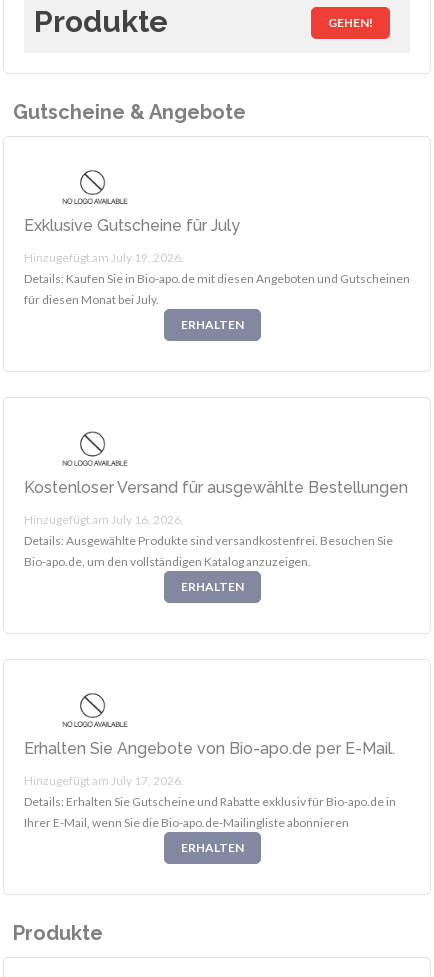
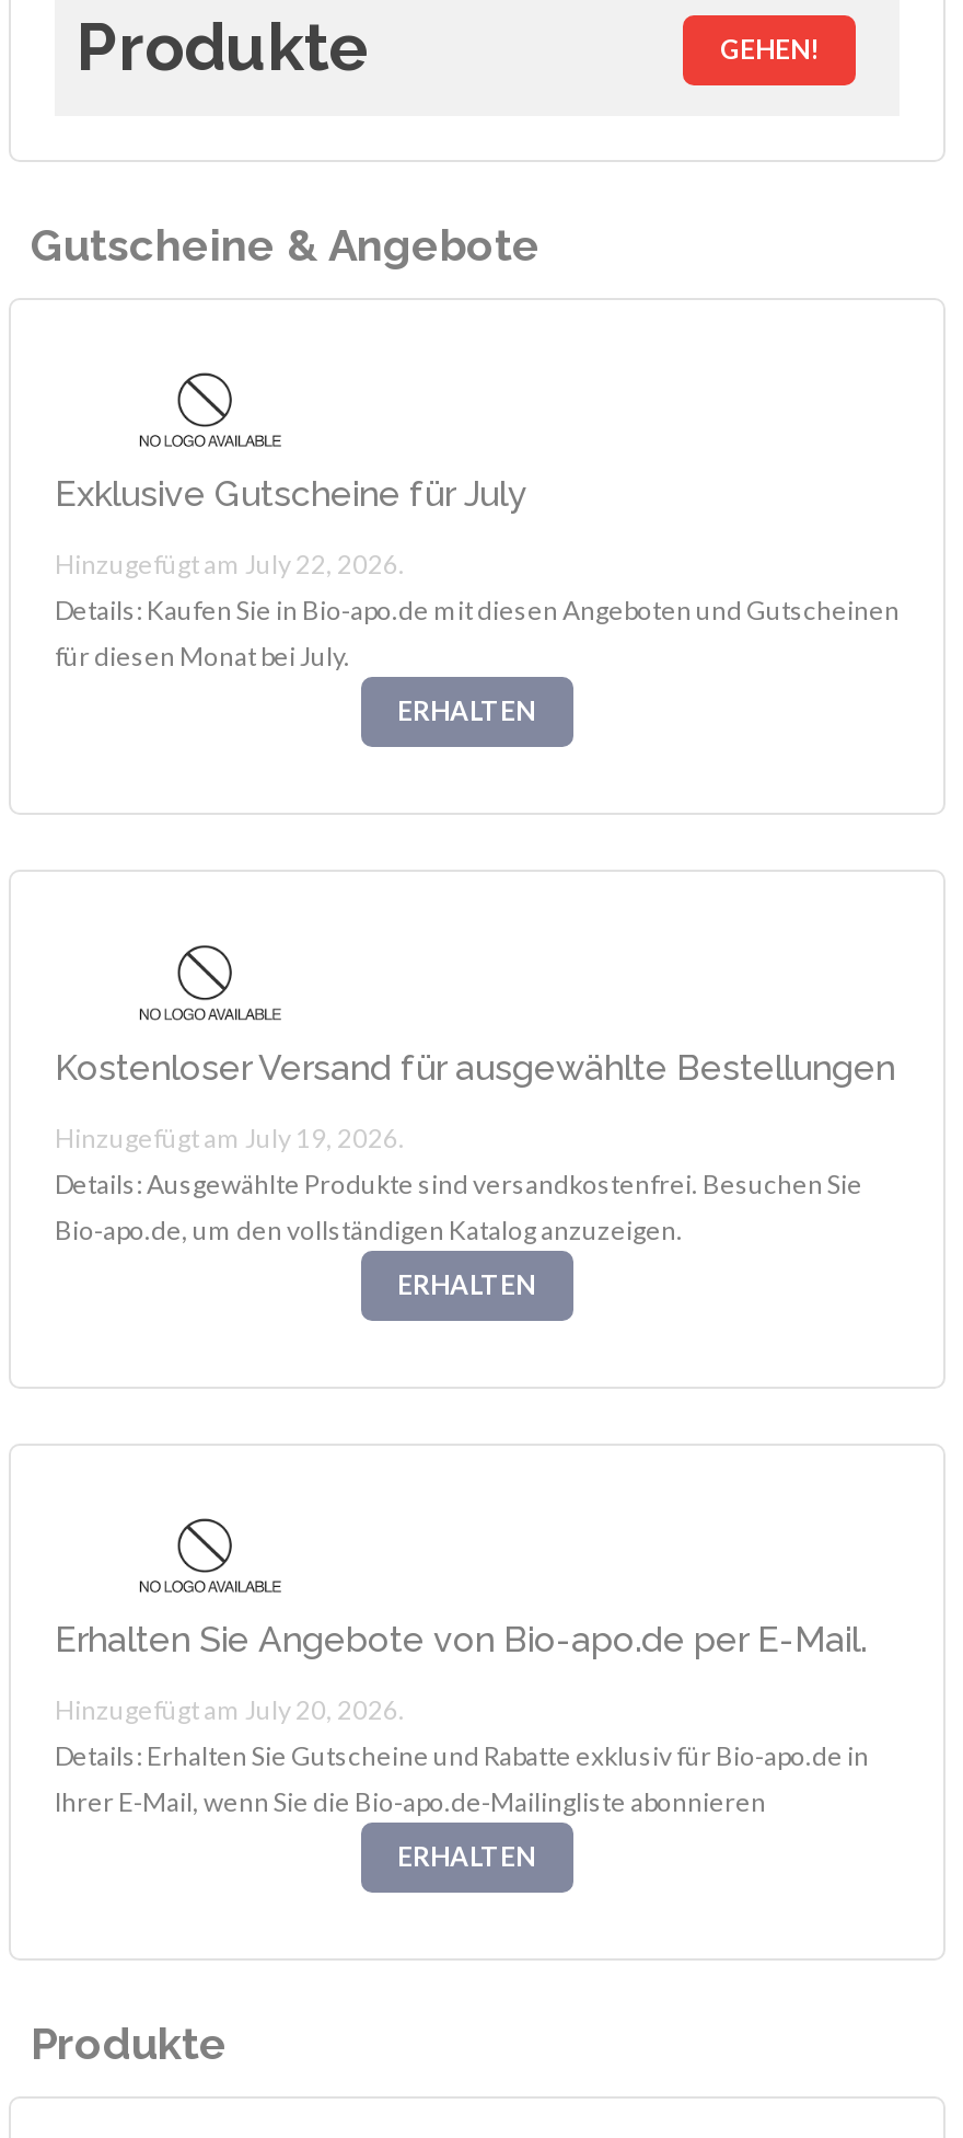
+ Hinzugefügt am July 22, 2026.

moved down: Hinzugefügt am July 19, 2026.

- Hinzugefügt am July 16, 2026.

- Hinzugefügt am July 17, 2026.
+ Hinzugefügt am July 20, 2026.
